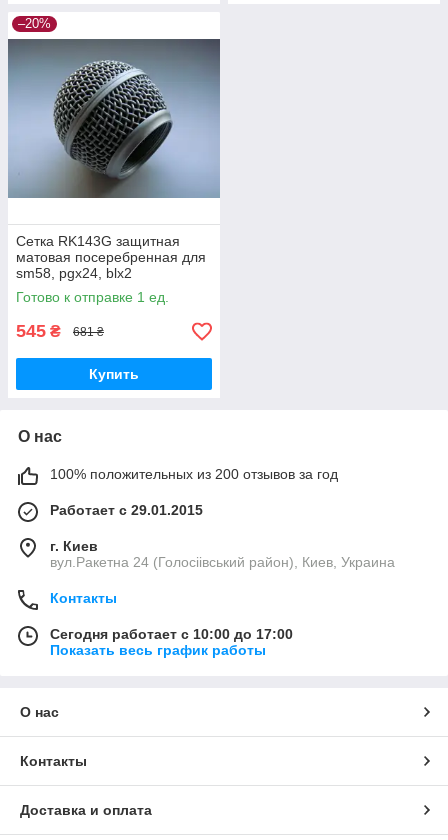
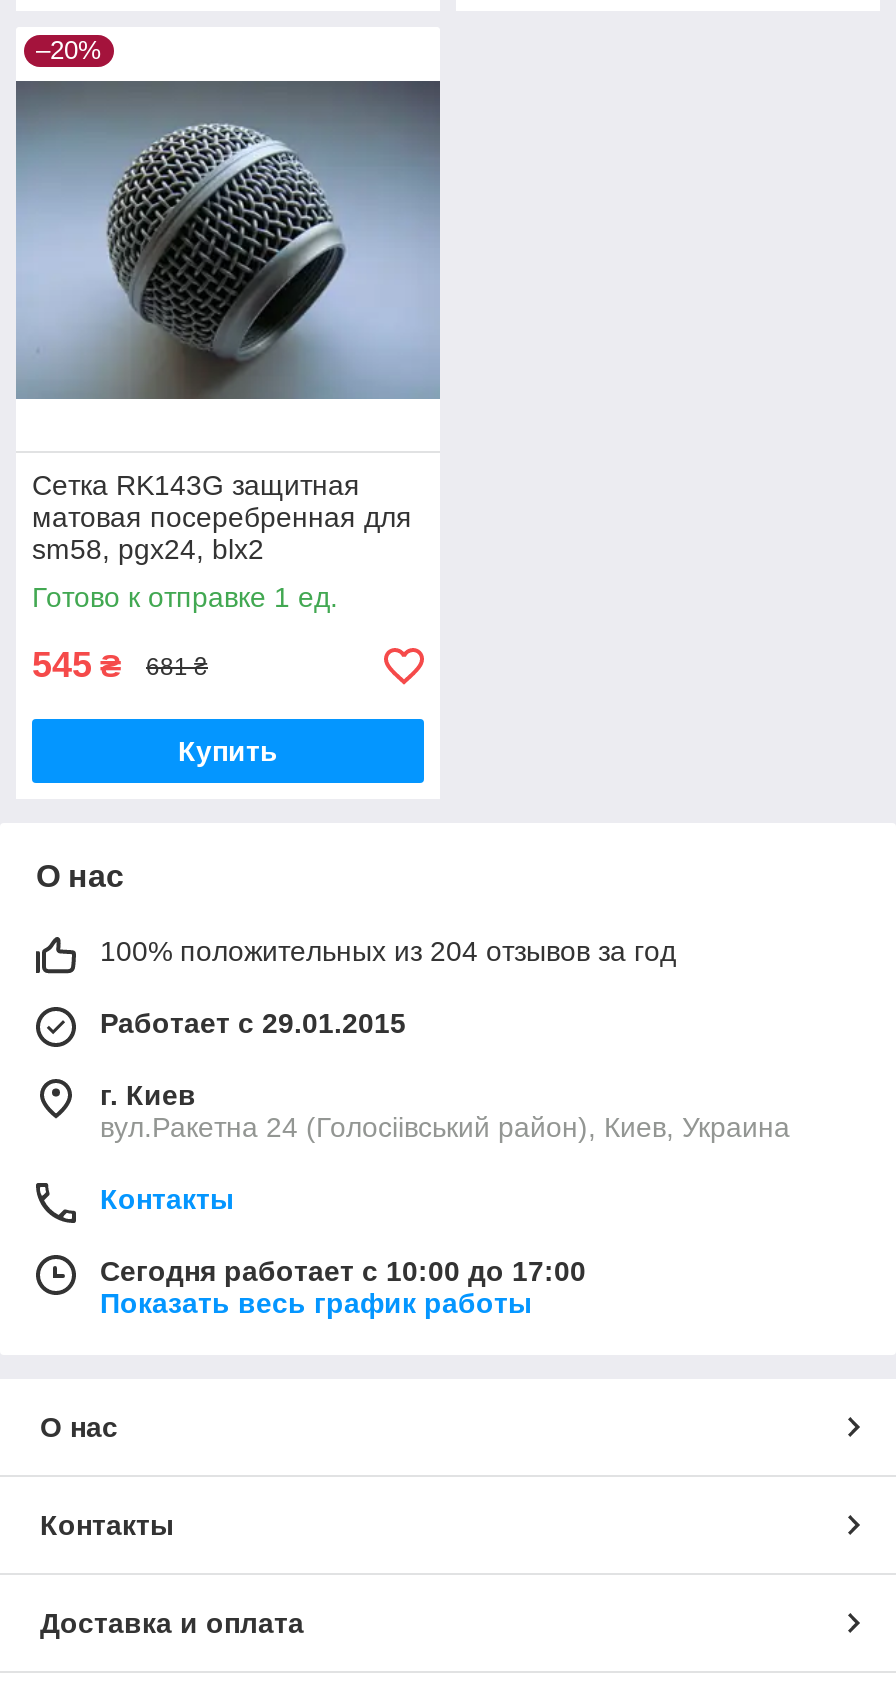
- 100% положительных из 200 отзывов за год
+ 100% положительных из 204 отзывов за год
